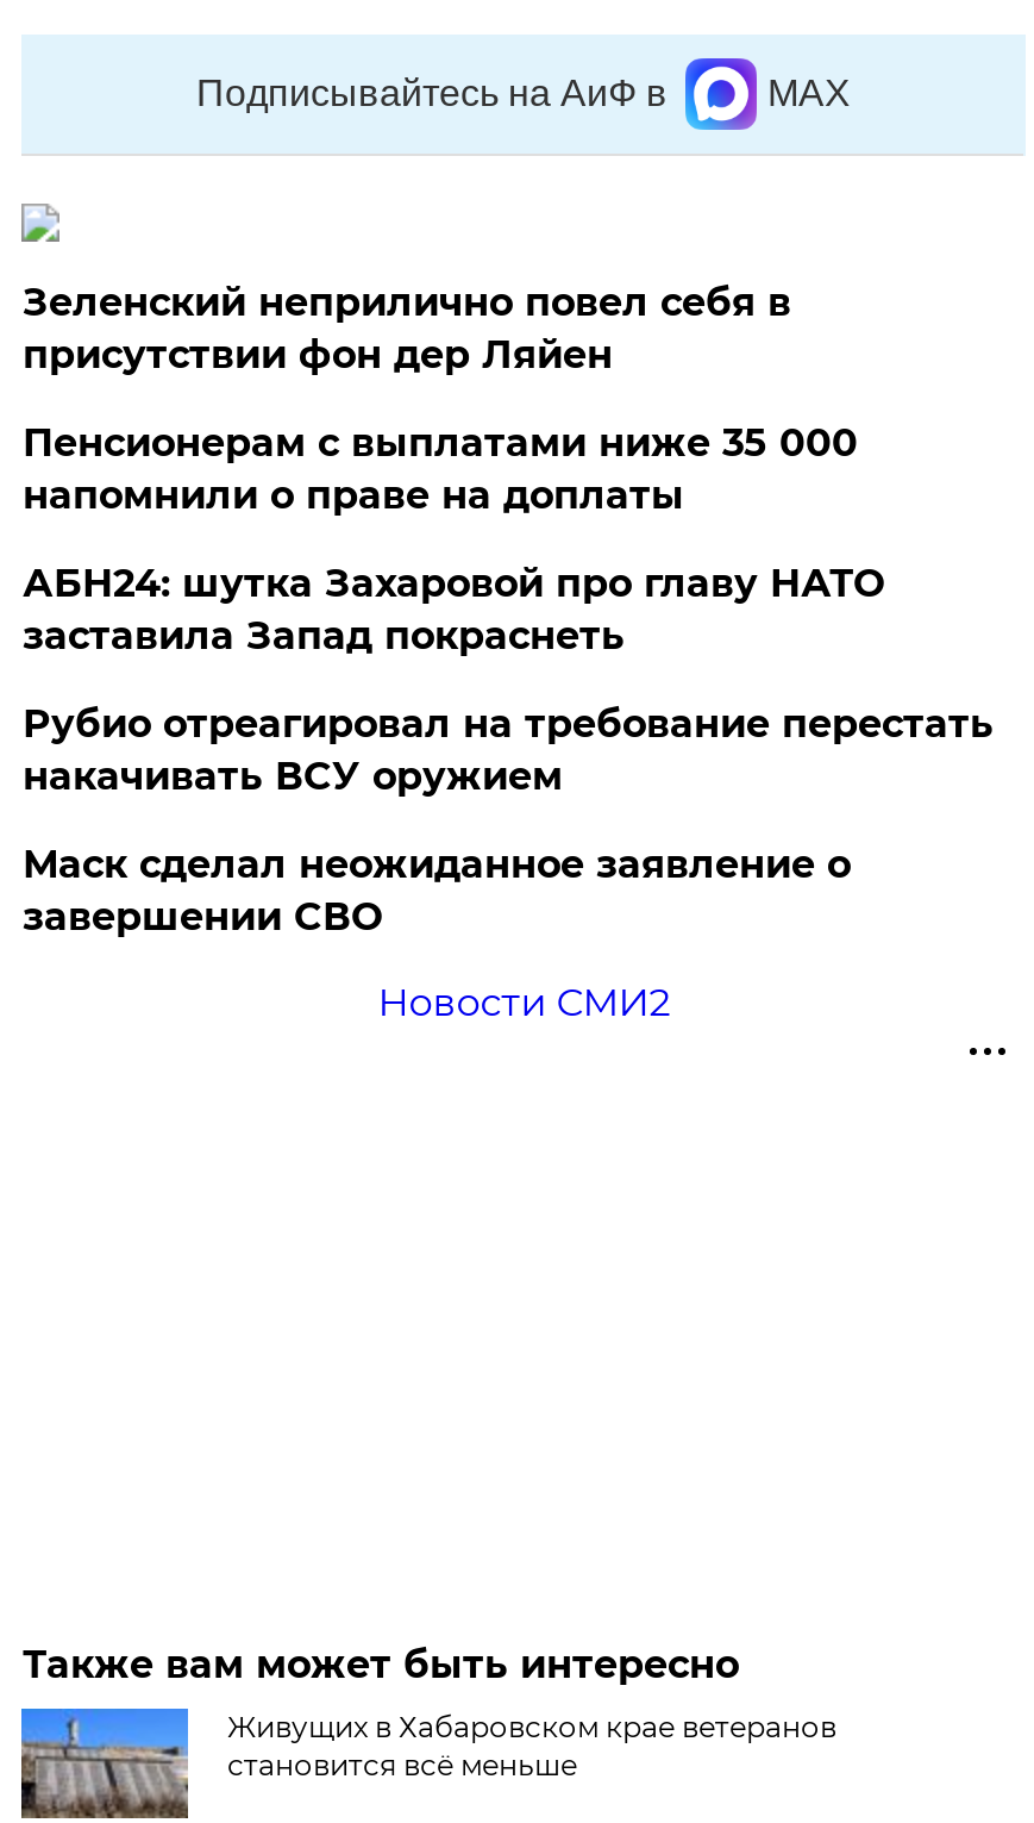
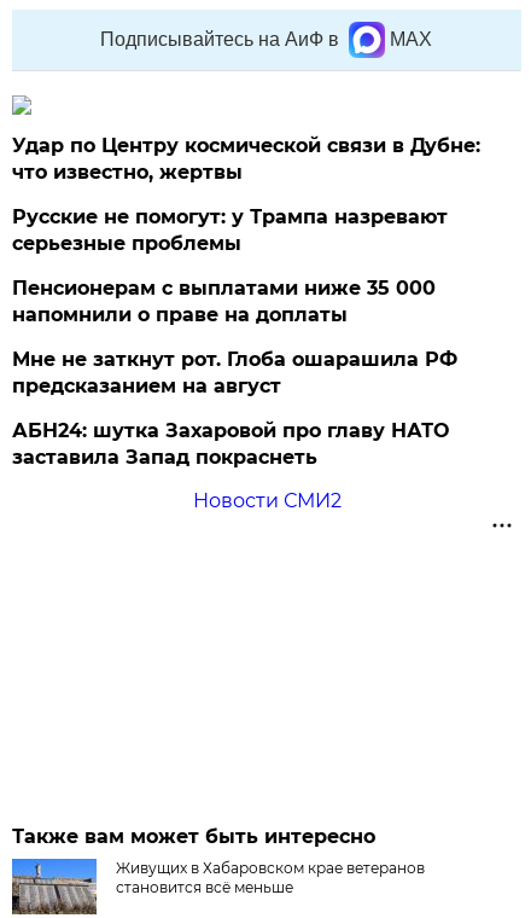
- Зеленский неприлично повел cебя в
- присутствии фон дер Ляйен
+ Удар по Центру космической связи в Дубне:
+ что известно, жертвы
+ Русские не помогут: у Трампа назревают
+ серьезные проблемы

moved down: Пенсионерам с выплатами ниже 35 000 | напомнили о праве на доплаты

+ Мне не заткнут рот. Глоба ошарашила РФ
+ предсказанием на август

moved down: АБН24: шутка Захаровой про главу НАТО | заставила Запад покраснеть

- Рубио отреагировал на требование перестать
- накачивать ВСУ оружием
- Маск сделал неожиданное заявление о
- завершении СВО
